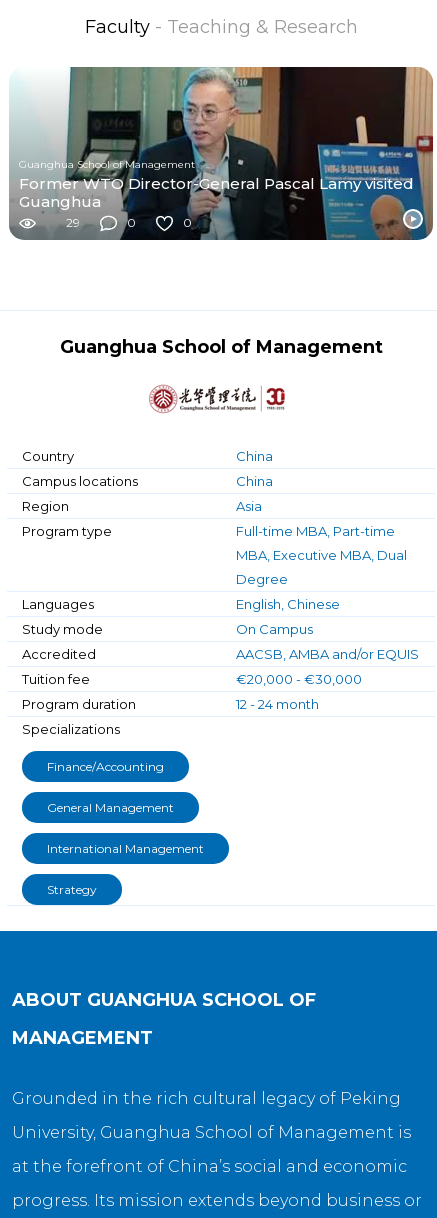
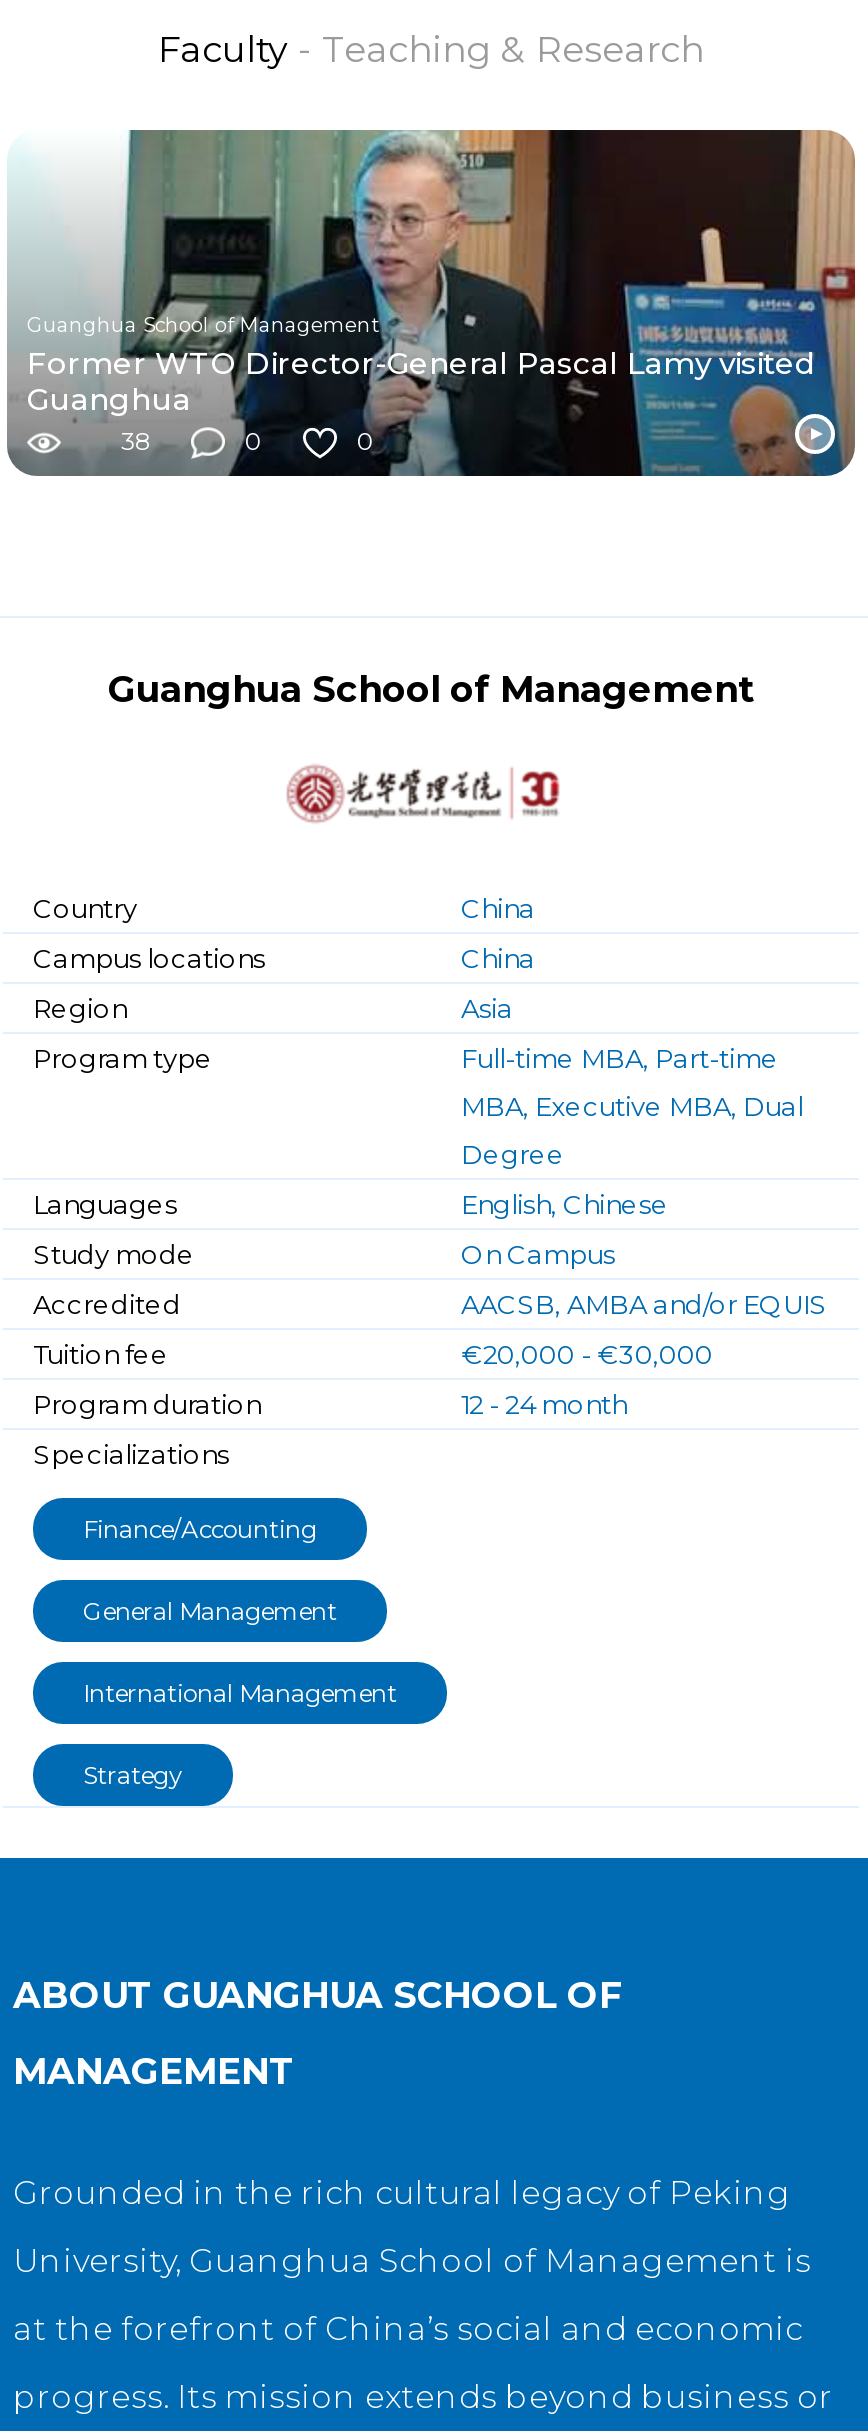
- 29
+ 38
